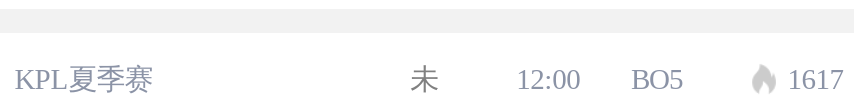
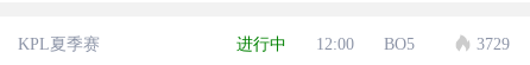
- 未
+ 进行中

- 1617
+ 3729
